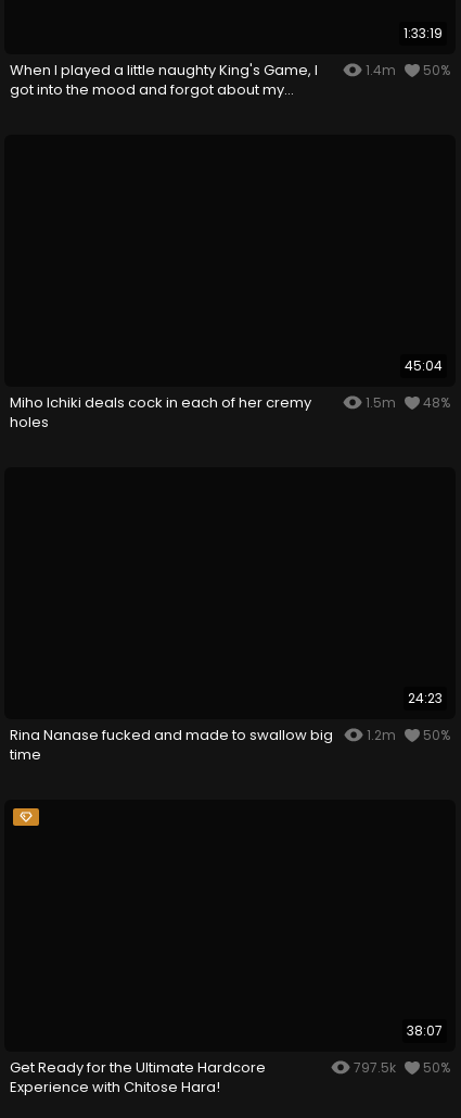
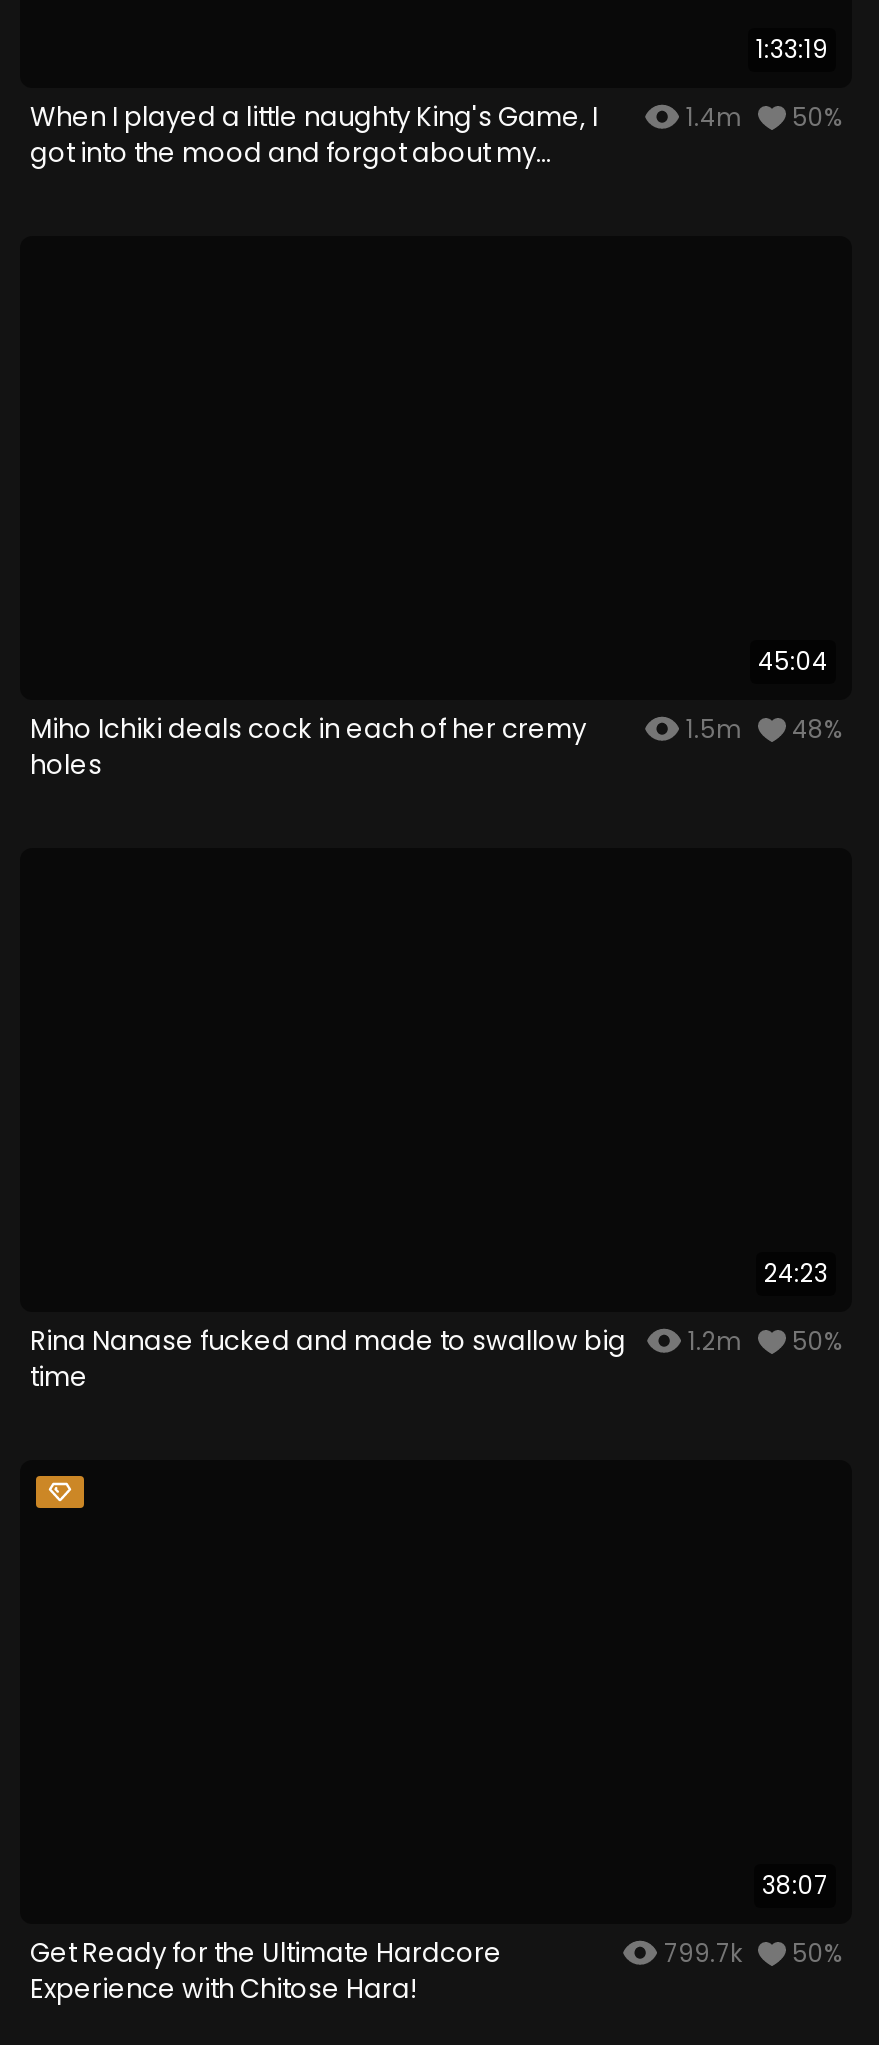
- 797.5k 50%
+ 799.7k 50%
